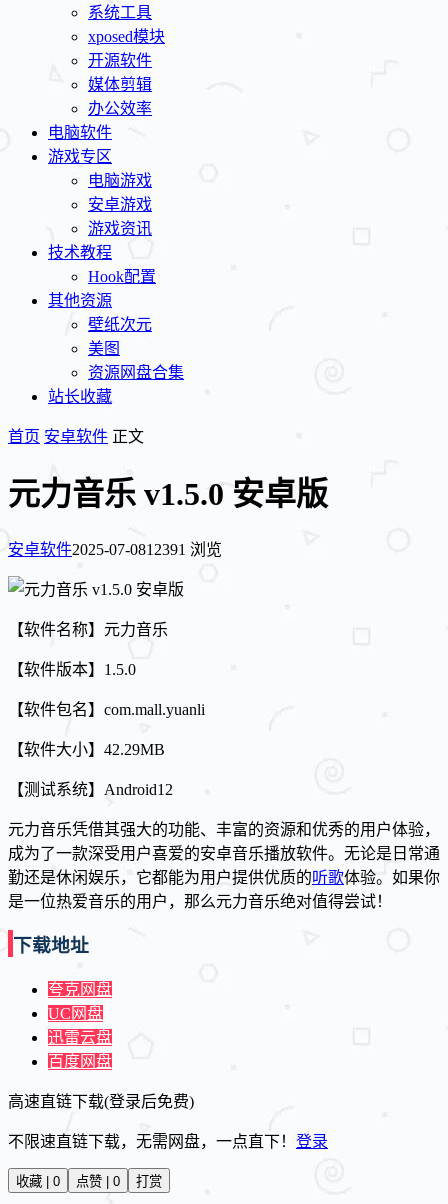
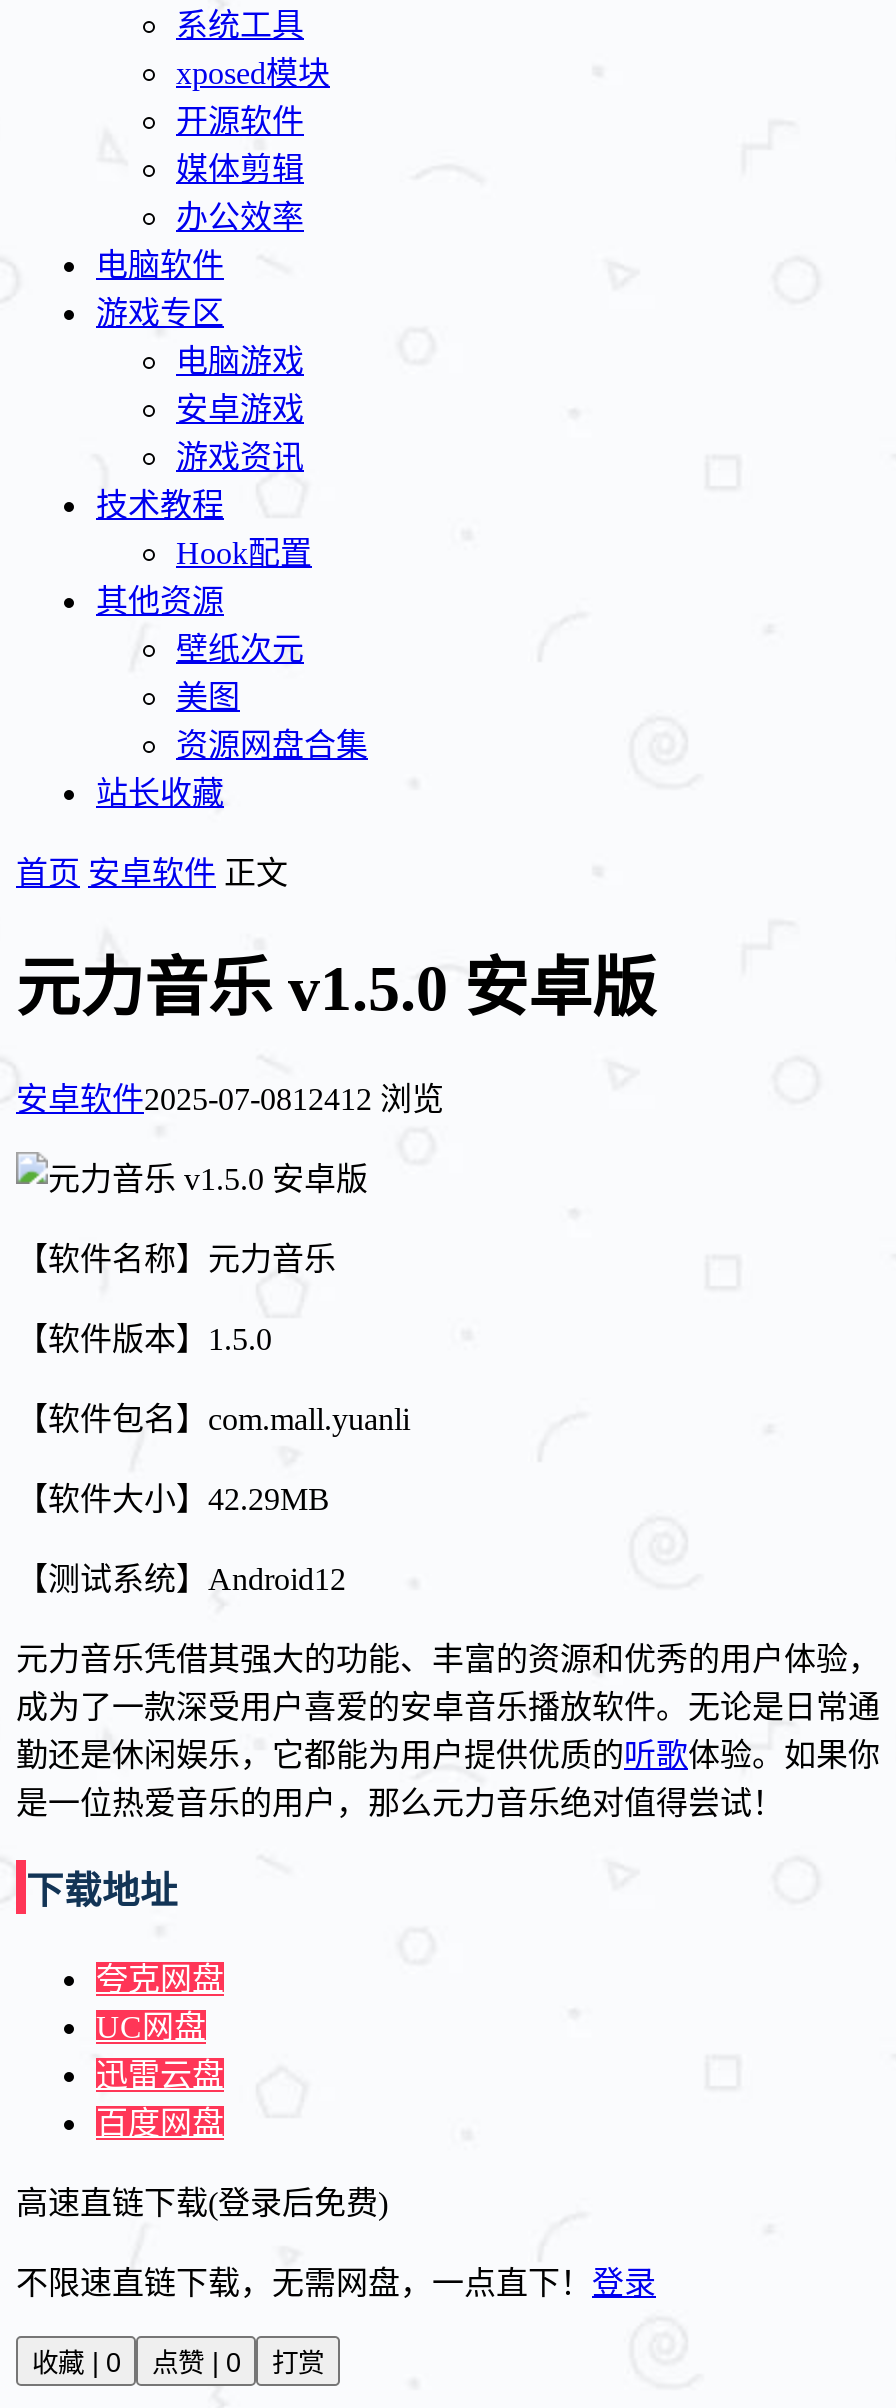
- 安卓软件2025-07-0812391 浏览
+ 安卓软件2025-07-0812412 浏览
